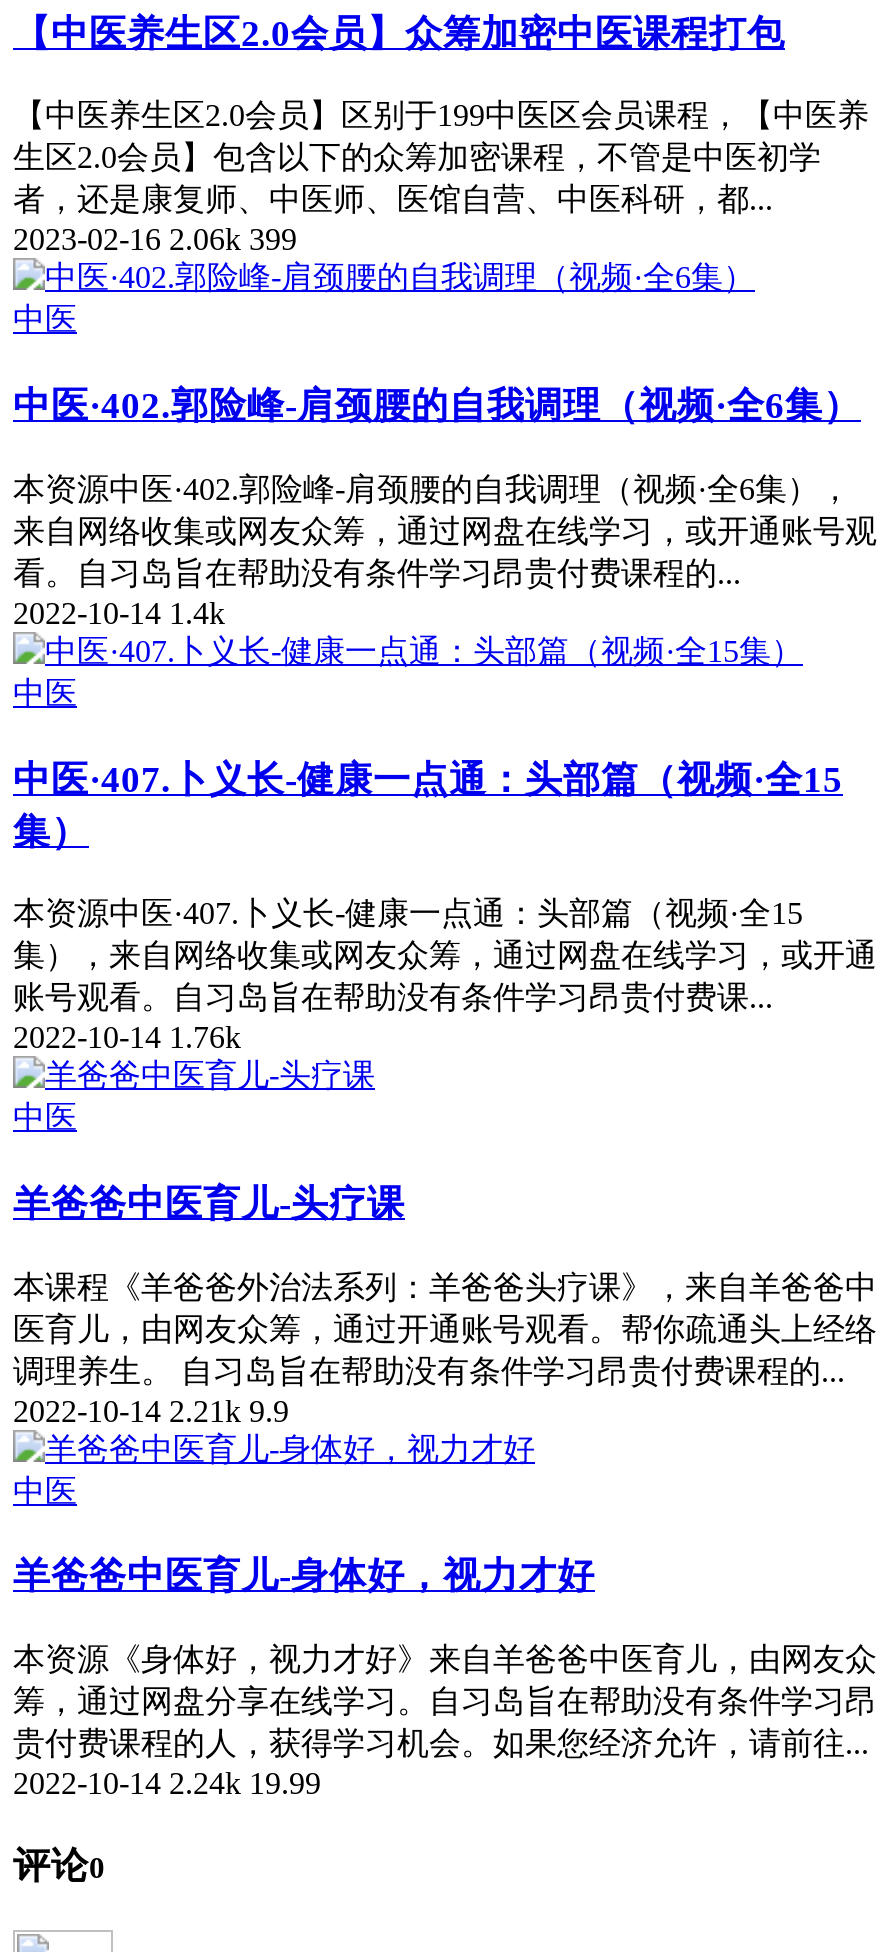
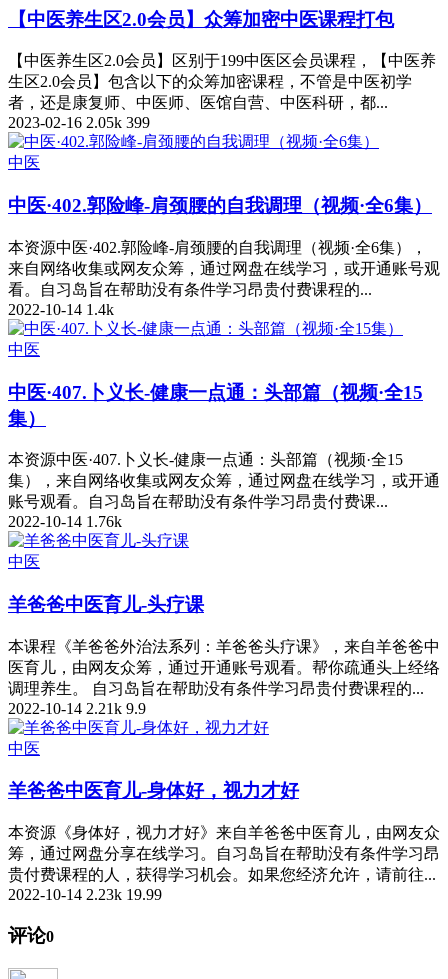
- 2023-02-16 2.06k 399
+ 2023-02-16 2.05k 399

- 2022-10-14 2.24k 19.99
+ 2022-10-14 2.23k 19.99
